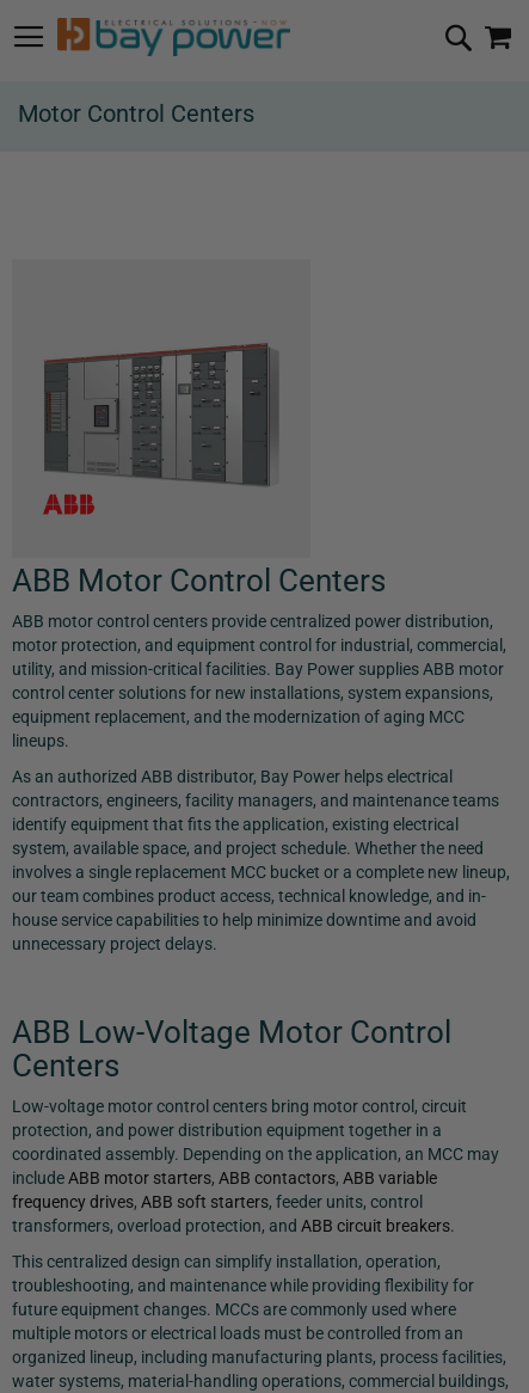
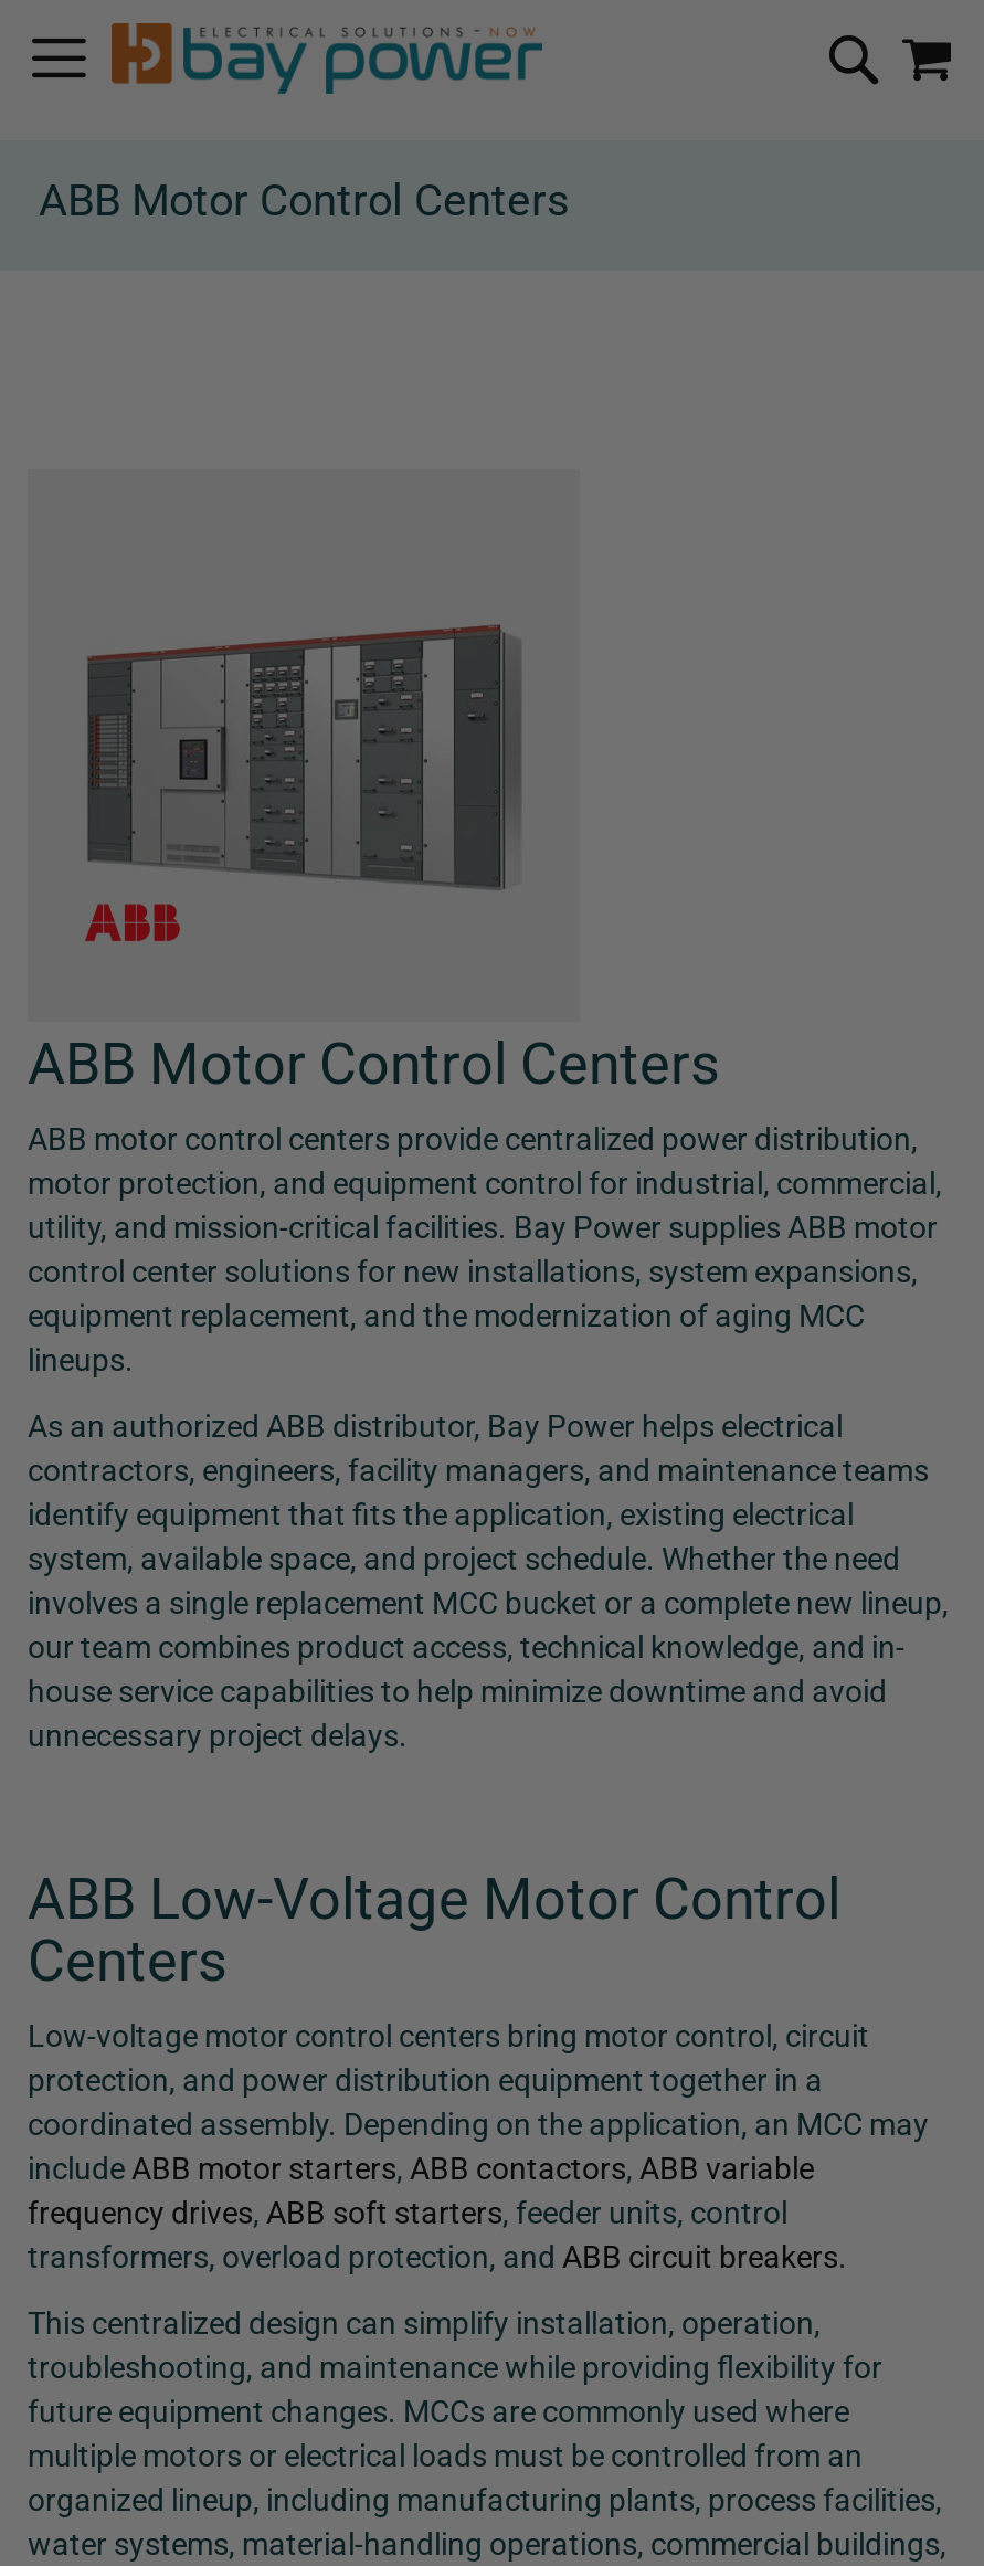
- Motor Control Centers
+ ABB Motor Control Centers
